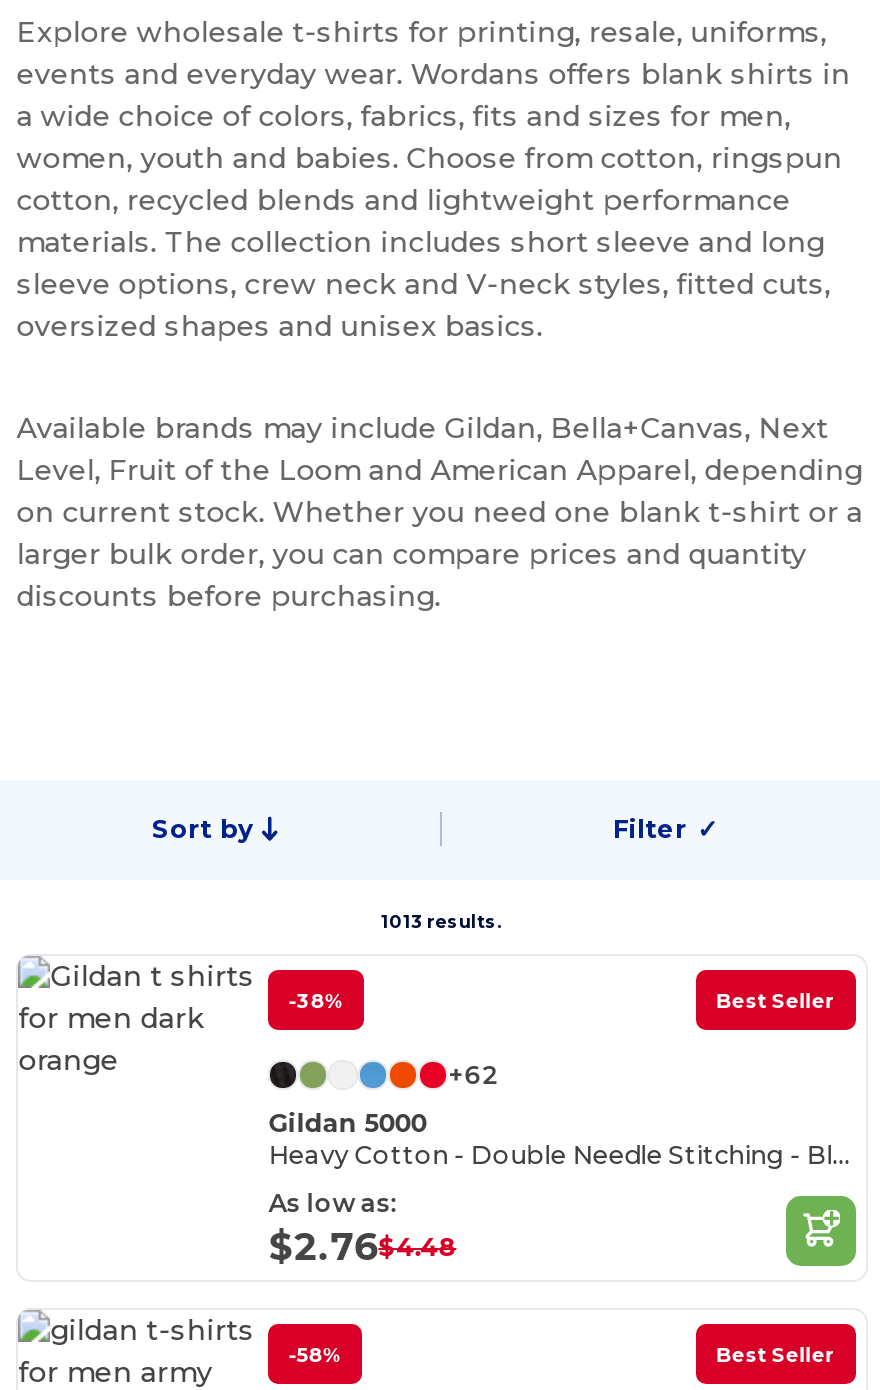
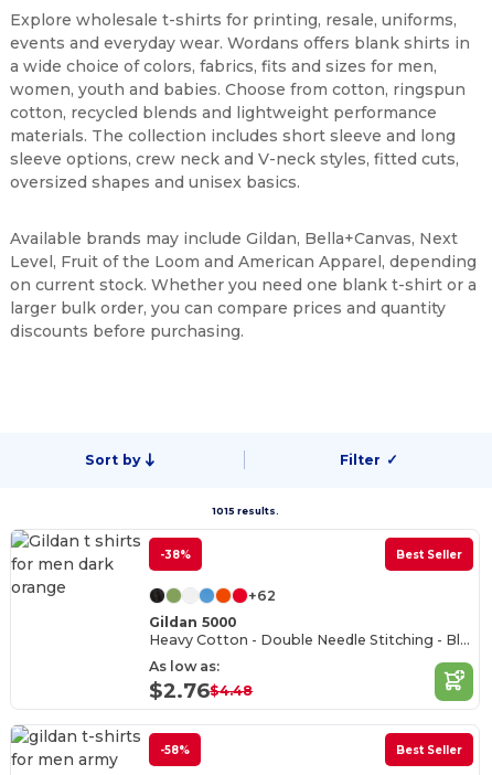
- 1013 results.
+ 1015 results.
